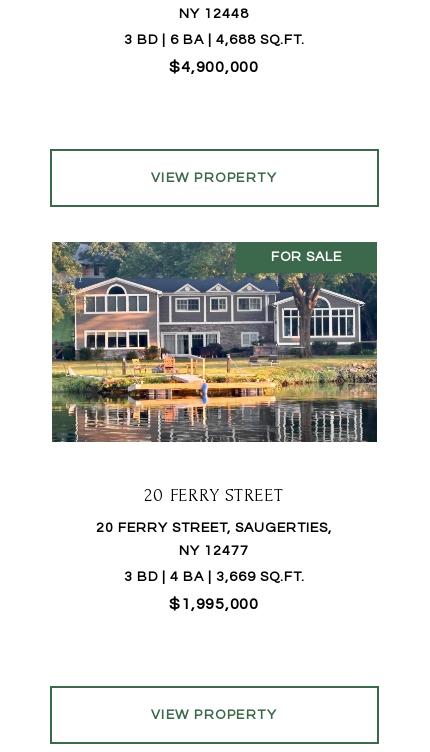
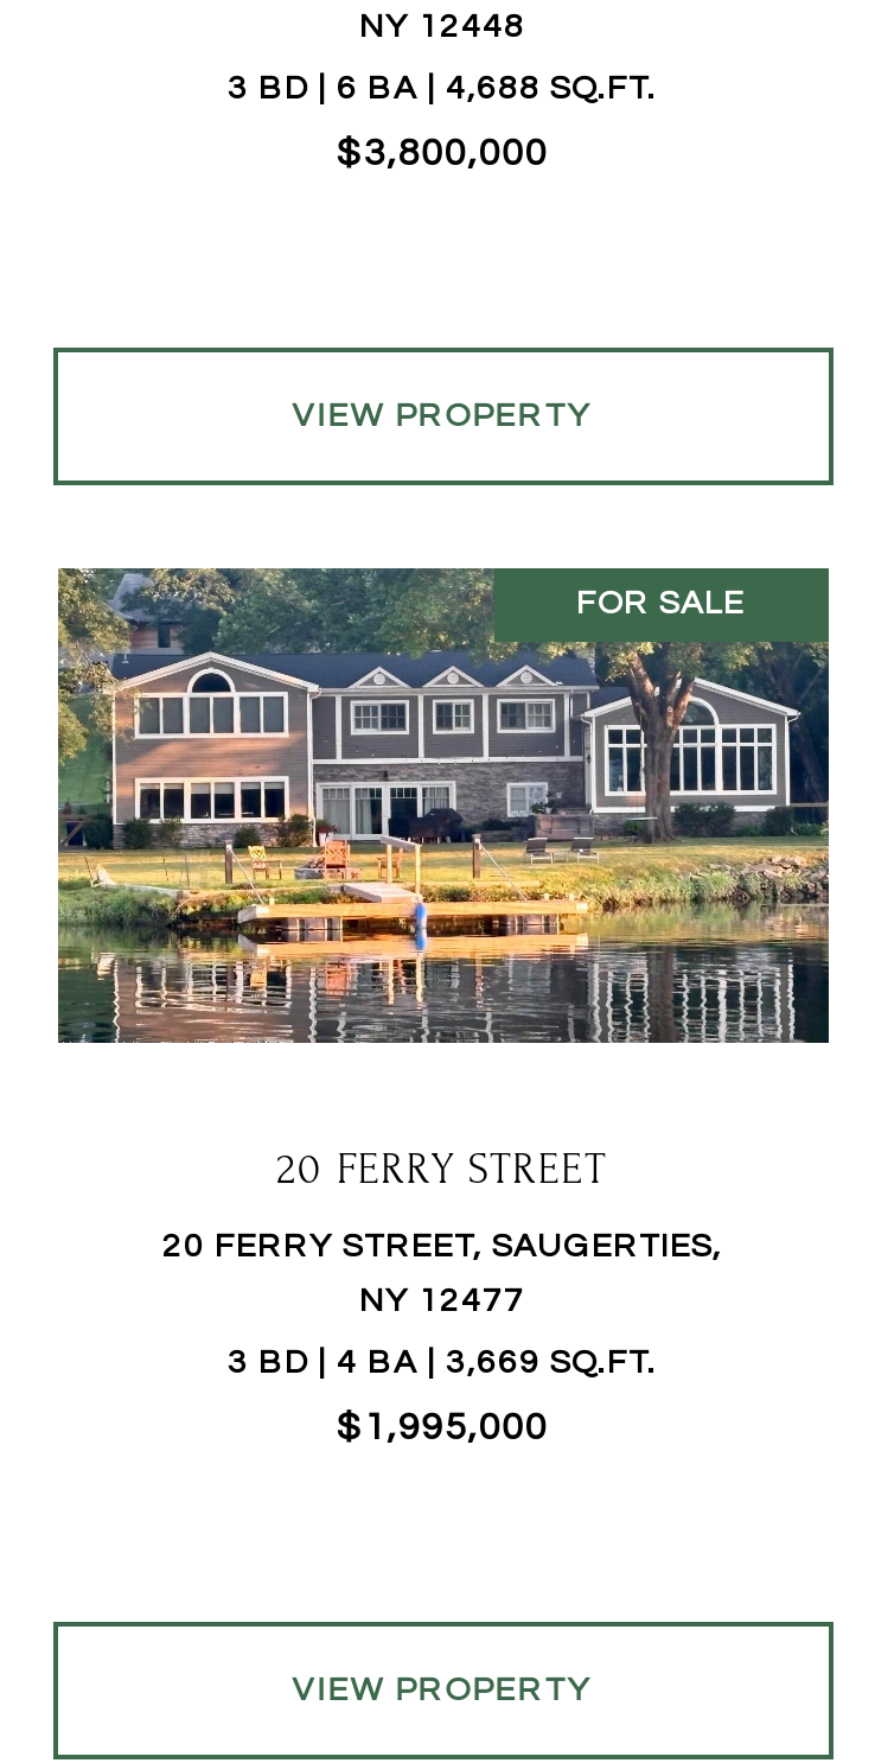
- $4,900,000
+ $3,800,000
